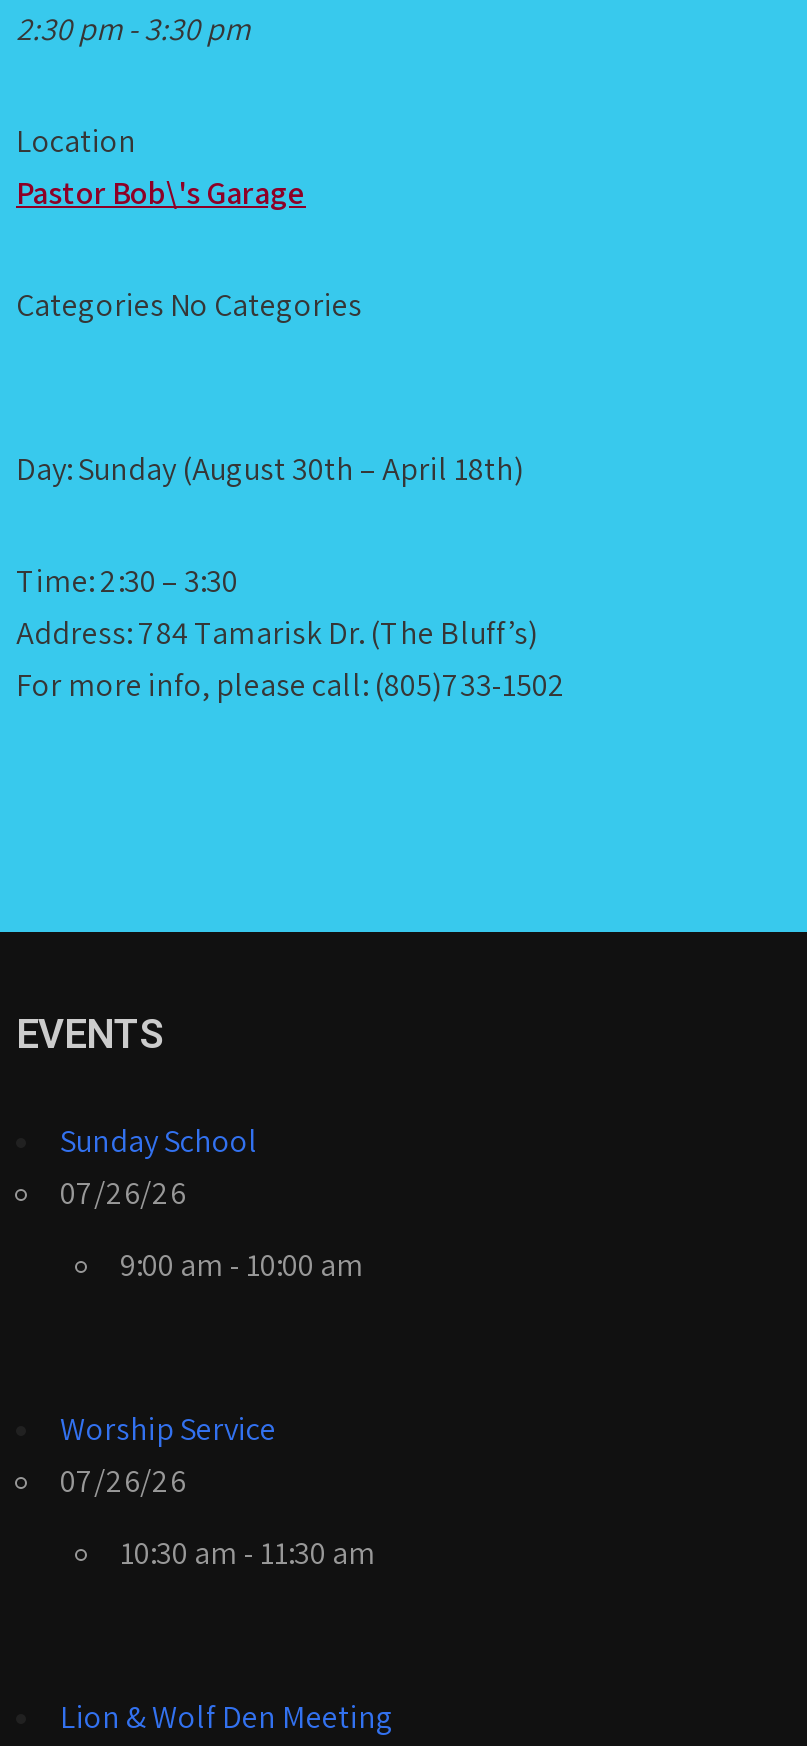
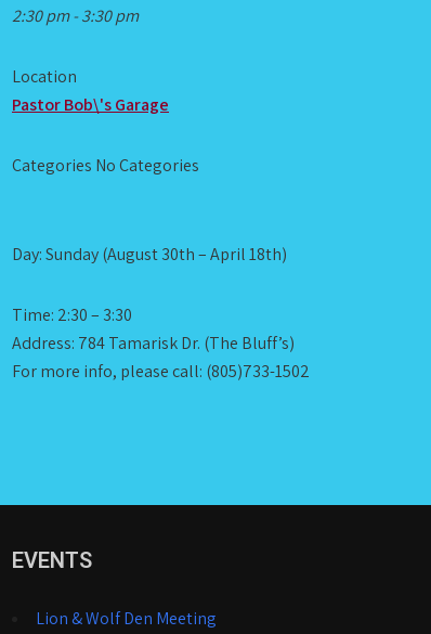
- Sunday School
- 07/26/26
- 9:00 am - 10:00 am

- Worship Service
- 07/26/26
- 10:30 am - 11:30 am
